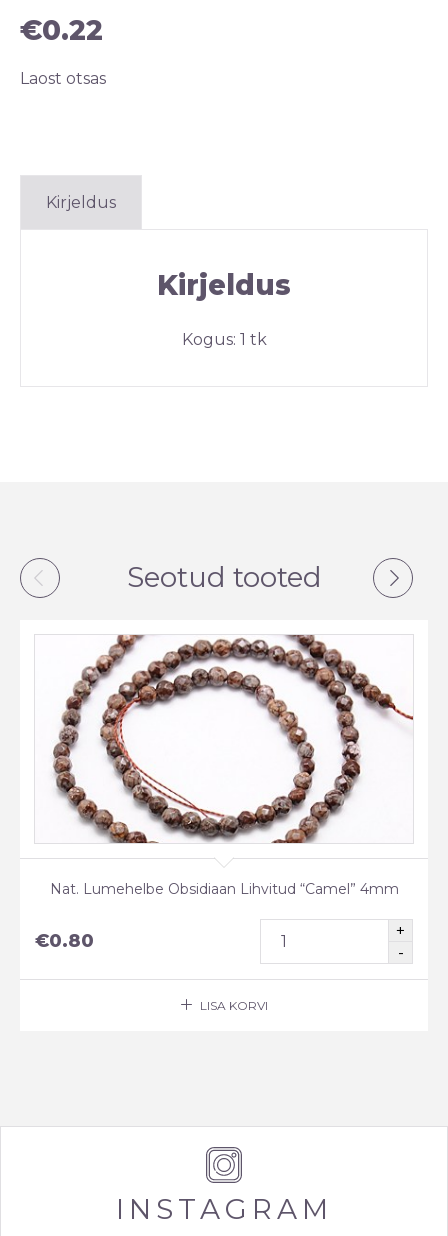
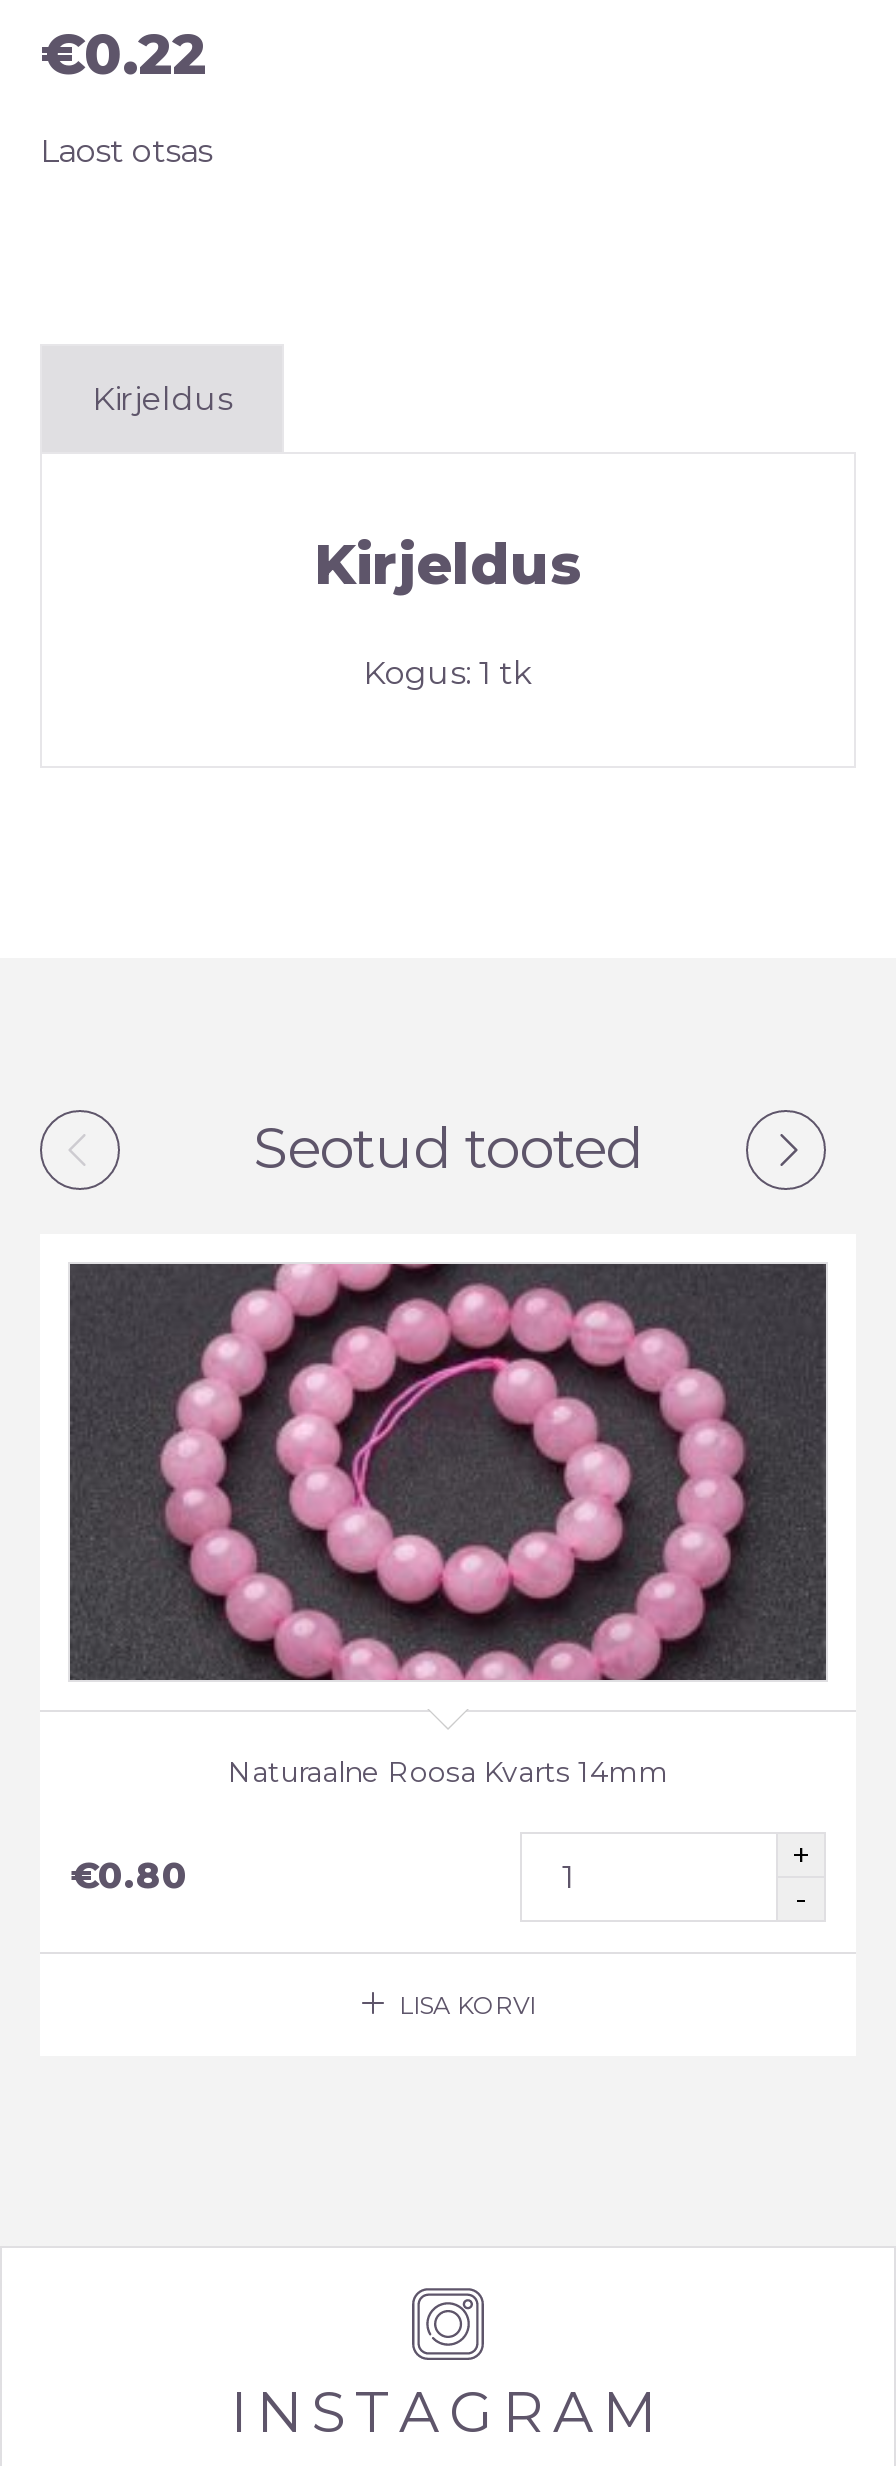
- [image]
- Nat. Lumehelbe Obsidiaan Lihvitud “Camel” 4mm
+ [image]
+ Naturaalne Roosa Kvarts 14mm
